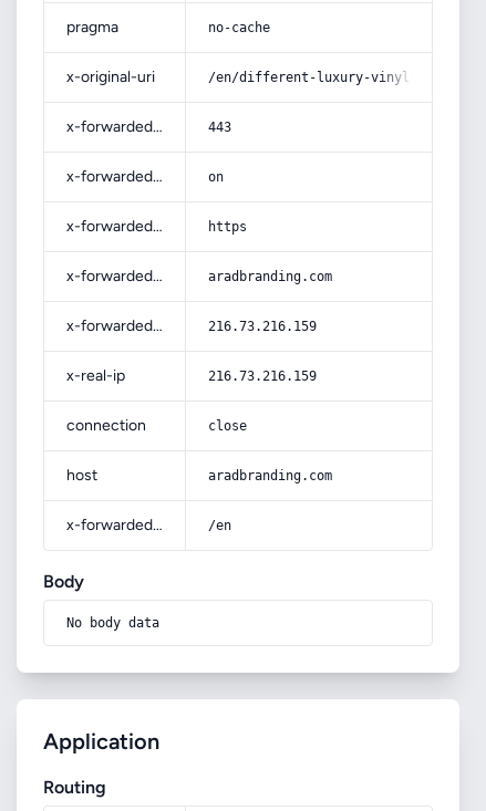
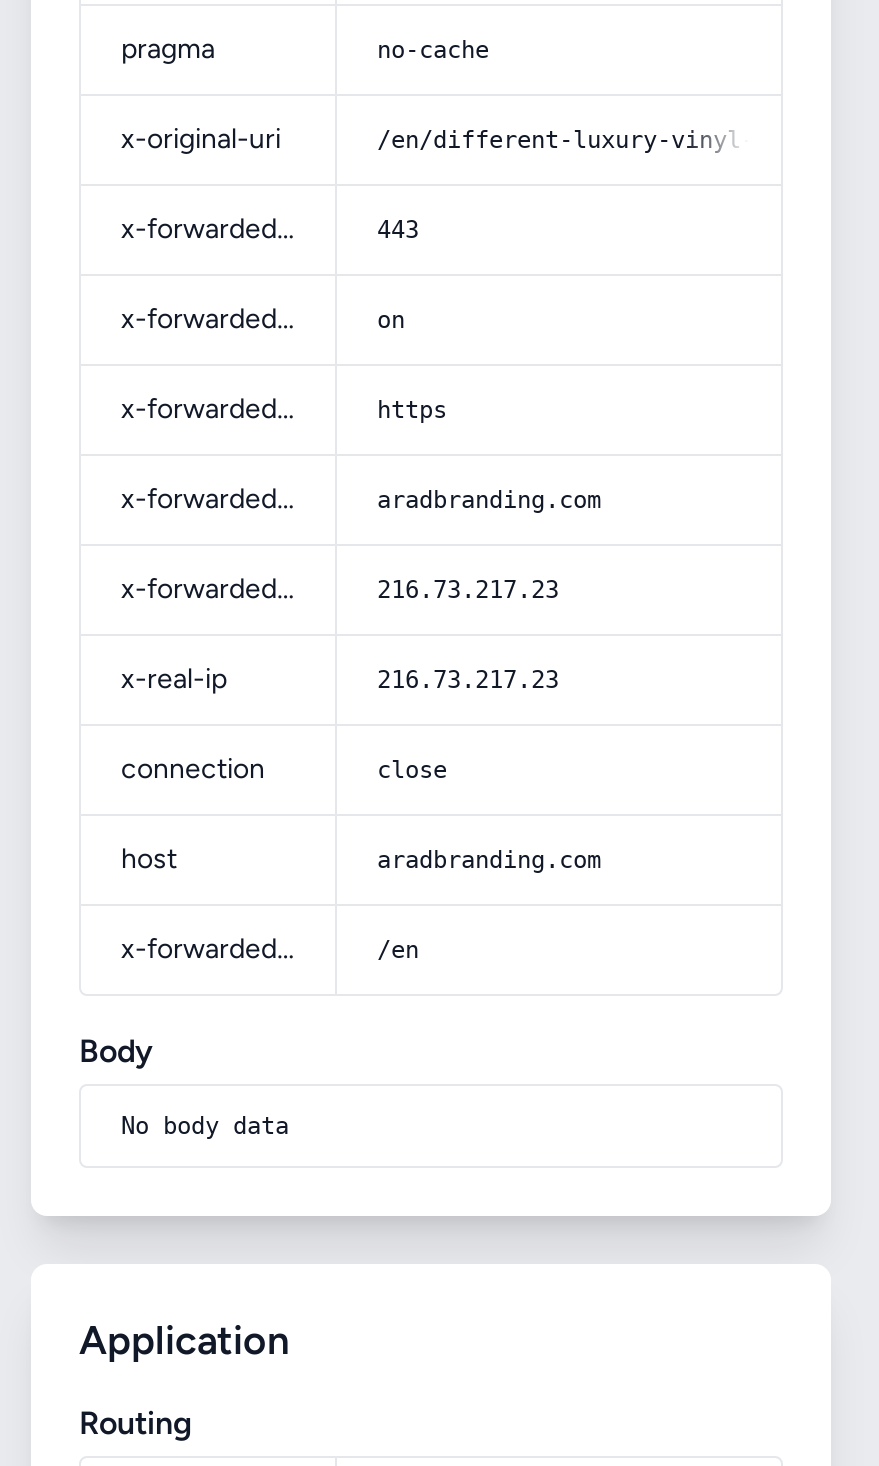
- 216.73.216.159
+ 216.73.217.23

- 216.73.216.159
+ 216.73.217.23
